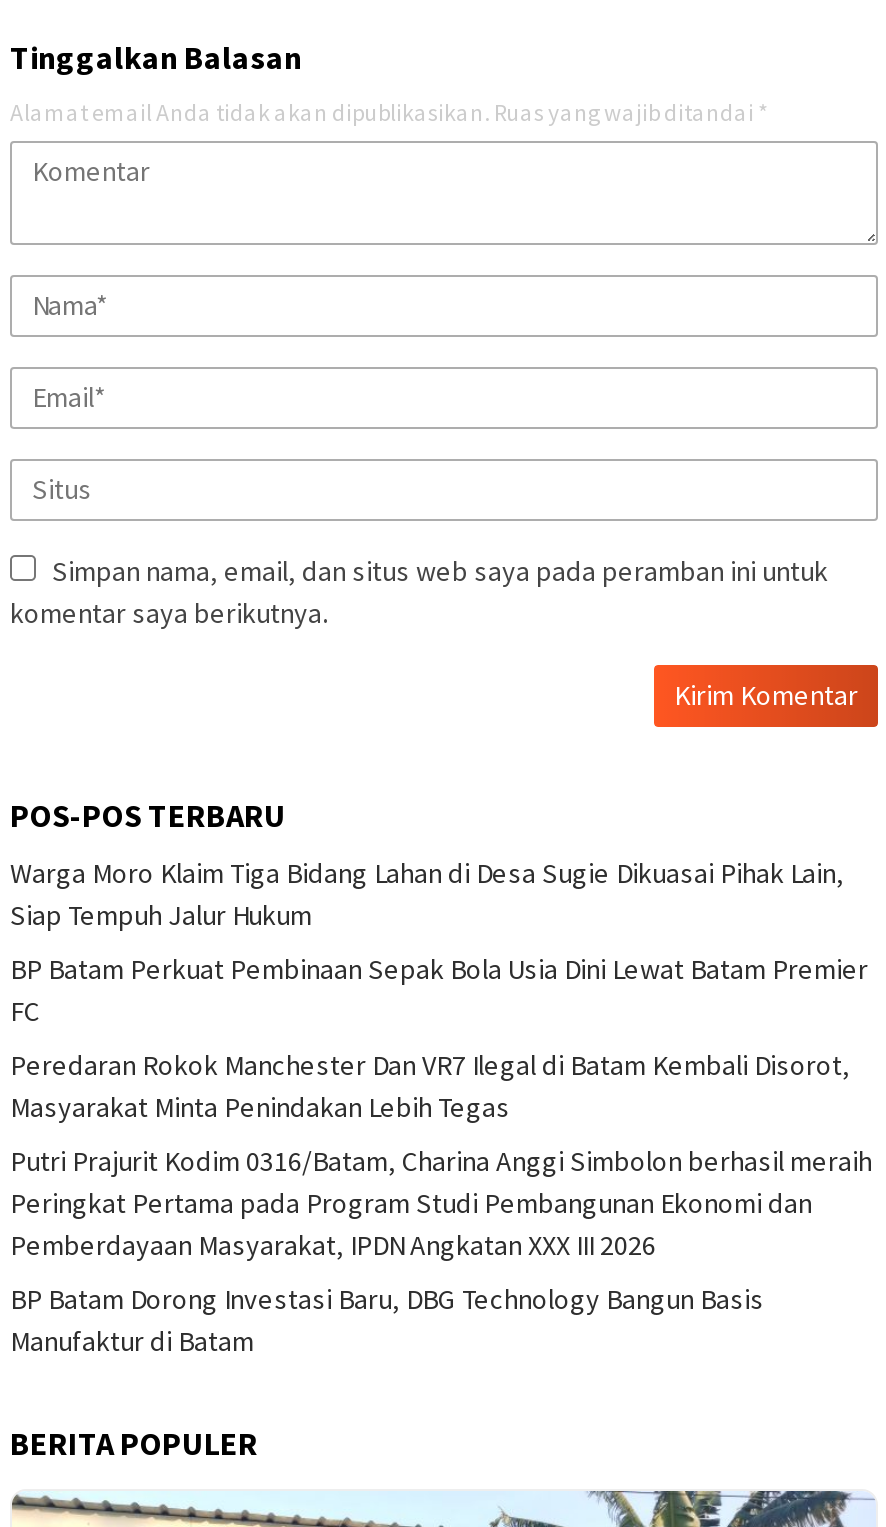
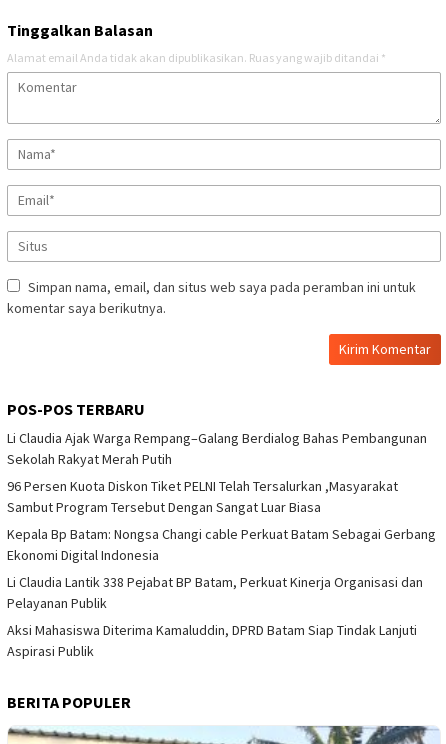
- Warga Moro Klaim Tiga Bidang Lahan di Desa Sugie Dikuasai Pihak Lain,
- Siap Tempuh Jalur Hukum
+ Li Claudia Ajak Warga Rempang–Galang Berdialog Bahas Pembangunan
+ Sekolah Rakyat Merah Putih

- BP Batam Perkuat Pembinaan Sepak Bola Usia Dini Lewat Batam Premier
- FC
+ 96 Persen Kuota Diskon Tiket PELNI Telah Tersalurkan ,Masyarakat
+ Sambut Program Tersebut Dengan Sangat Luar Biasa

- Peredaran Rokok Manchester Dan VR7 Ilegal di Batam Kembali Disorot,
- Masyarakat Minta Penindakan Lebih Tegas
+ Kepala Bp Batam: Nongsa Changi cable Perkuat Batam Sebagai Gerbang
+ Ekonomi Digital Indonesia

- Putri Prajurit Kodim 0316/Batam, Charina Anggi Simbolon berhasil meraih
- Peringkat Pertama pada Program Studi Pembangunan Ekonomi dan
- Pemberdayaan Masyarakat, IPDN Angkatan XXX III 2026
+ Li Claudia Lantik 338 Pejabat BP Batam, Perkuat Kinerja Organisasi dan
+ Pelayanan Publik

- BP Batam Dorong Investasi Baru, DBG Technology Bangun Basis
- Manufaktur di Batam
+ Aksi Mahasiswa Diterima Kamaluddin, DPRD Batam Siap Tindak Lanjuti
+ Aspirasi Publik
